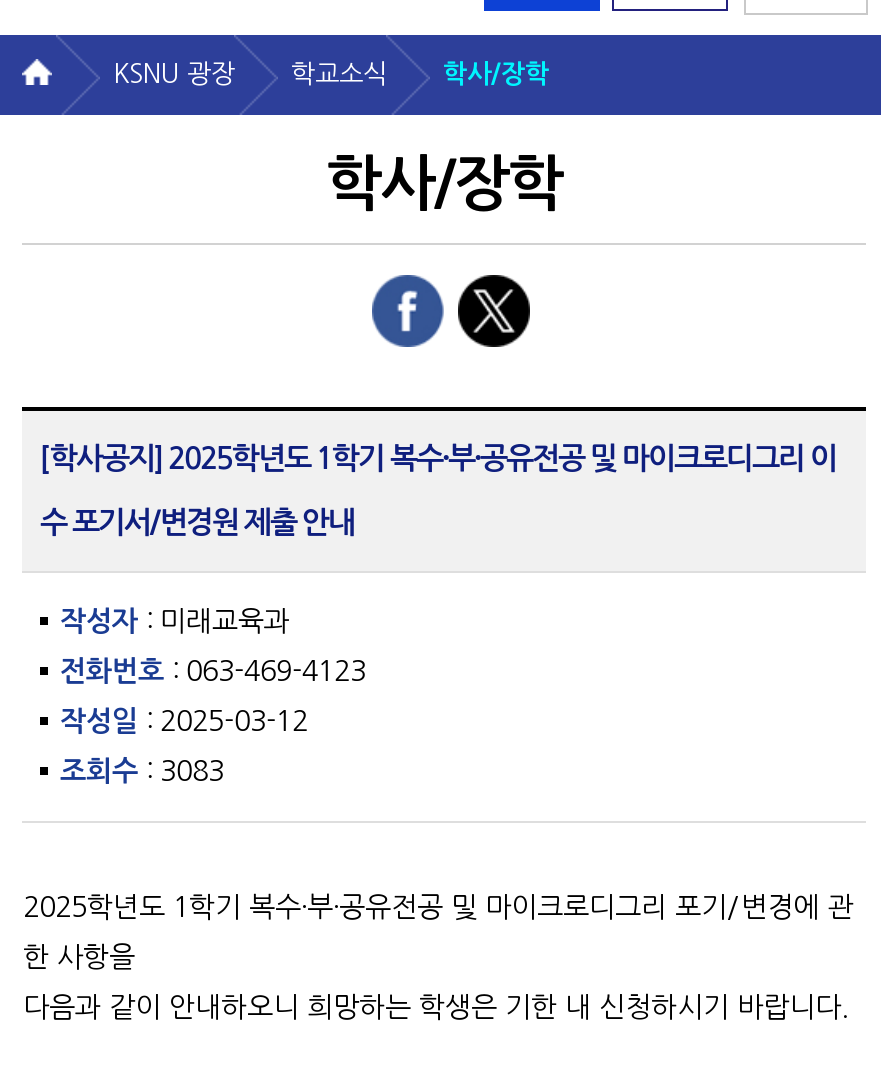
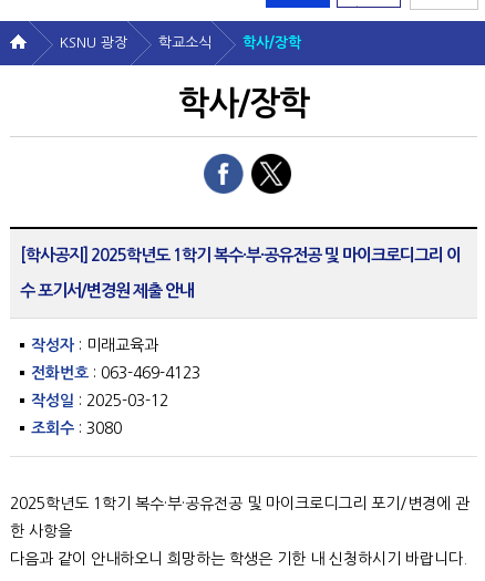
- 조회수: 3083
+ 조회수: 3080
